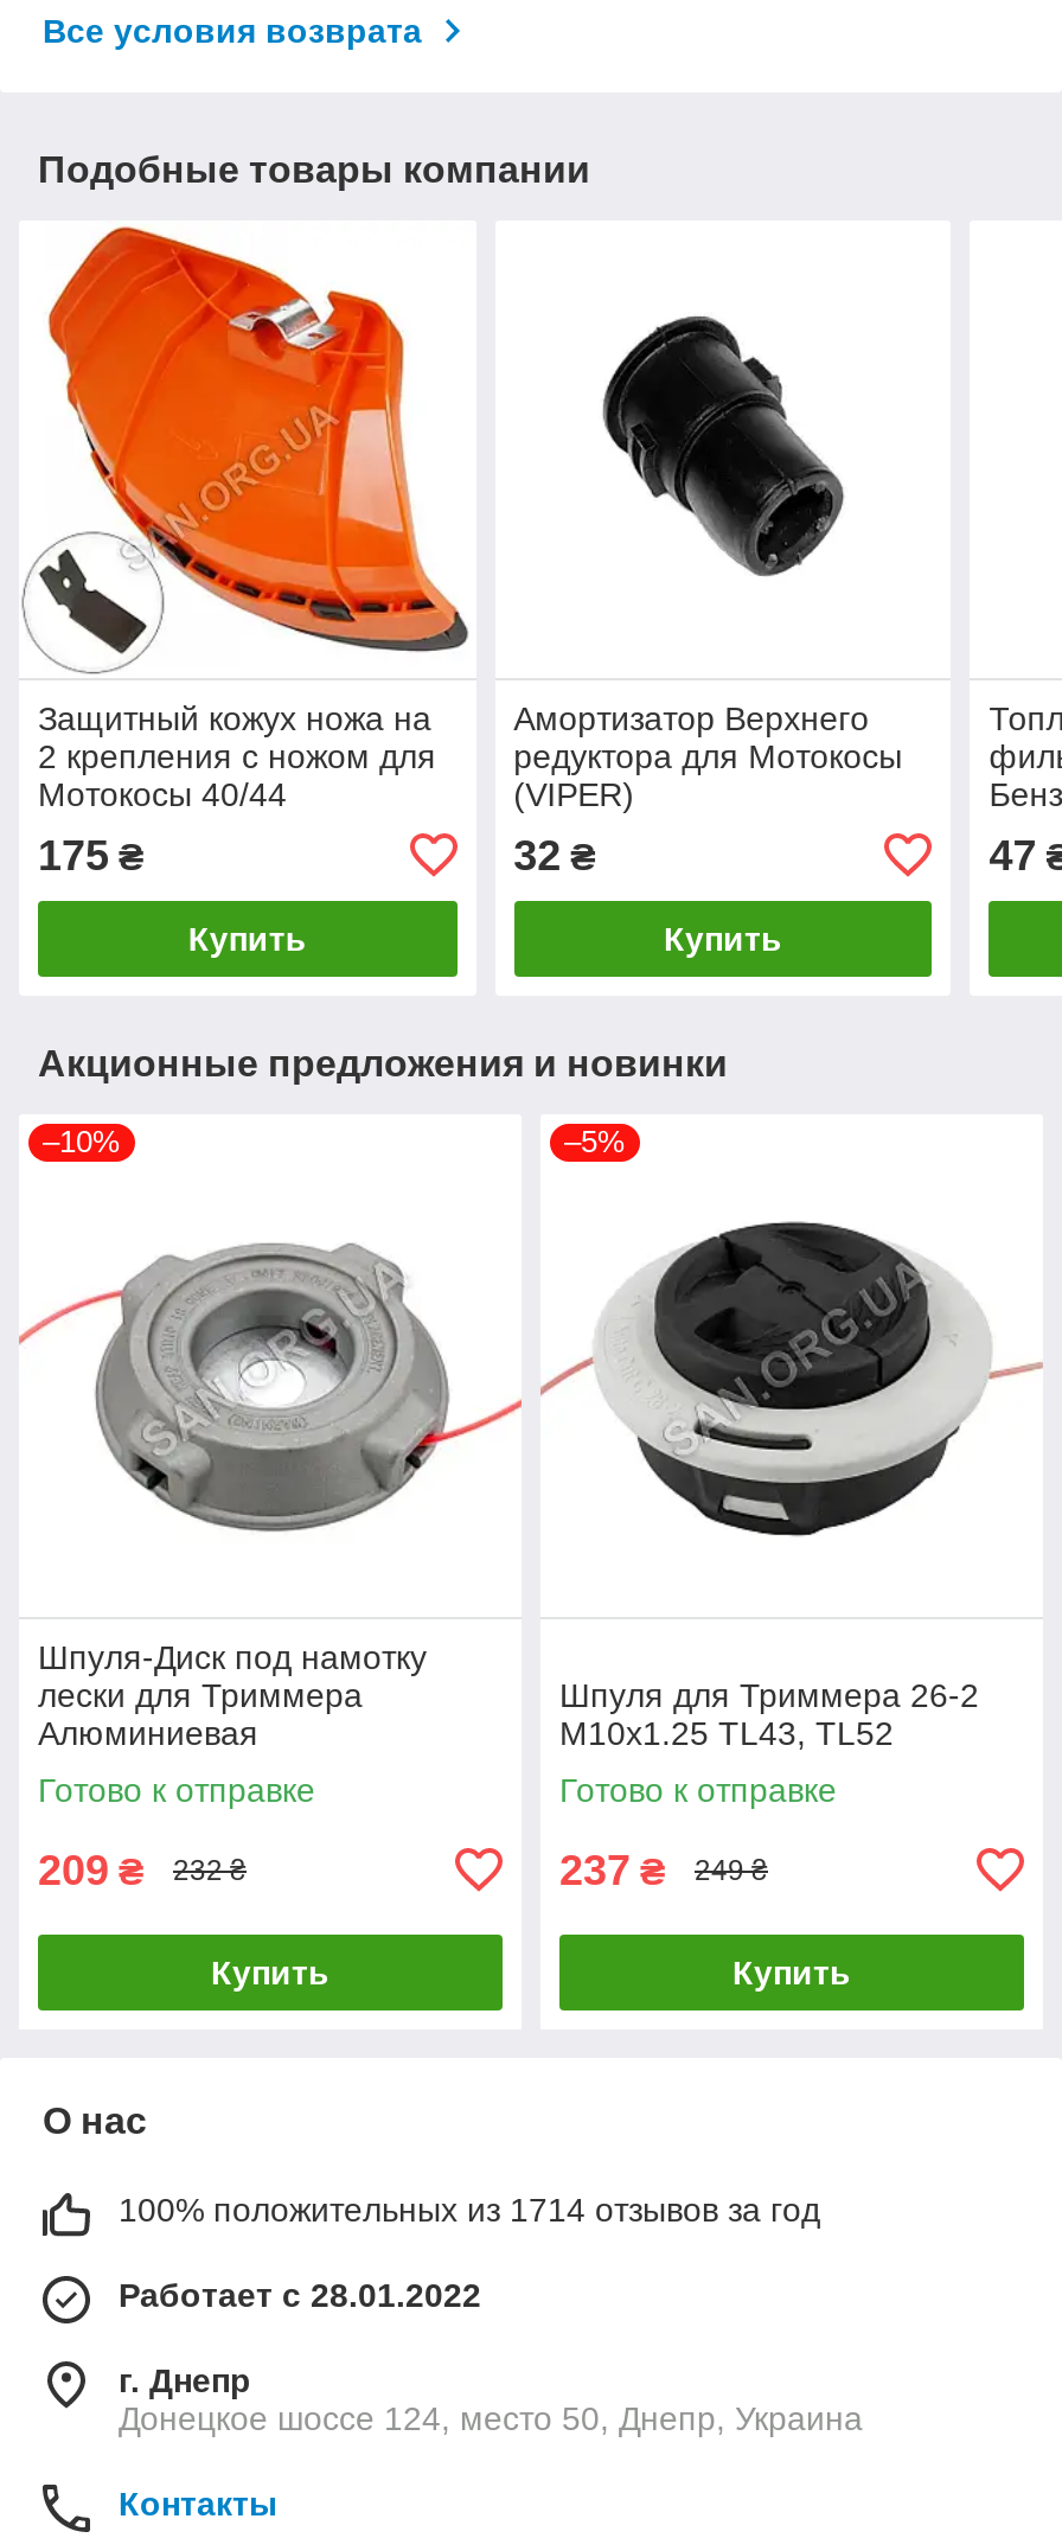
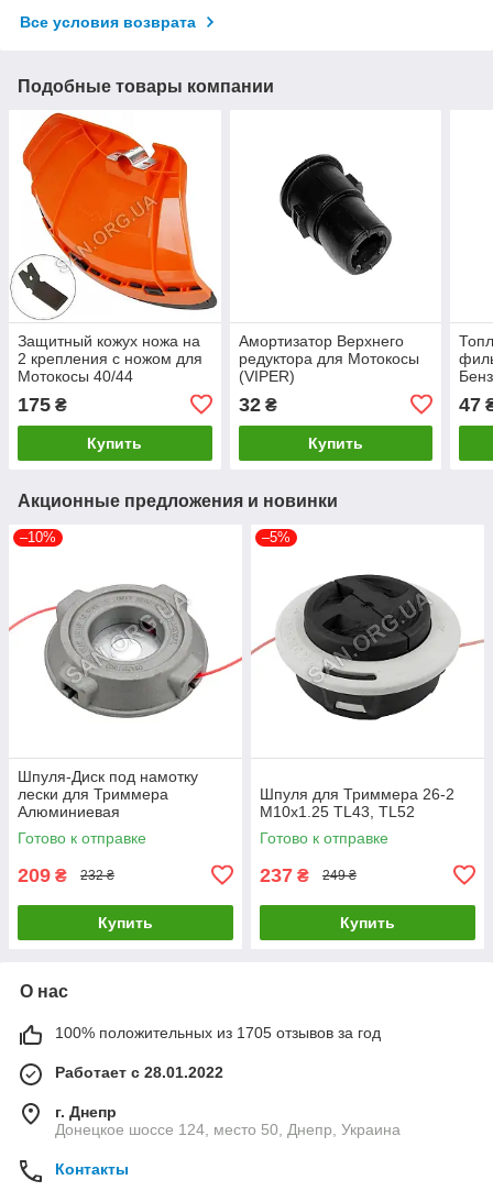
- 100% положительных из 1714 отзывов за год
+ 100% положительных из 1705 отзывов за год
